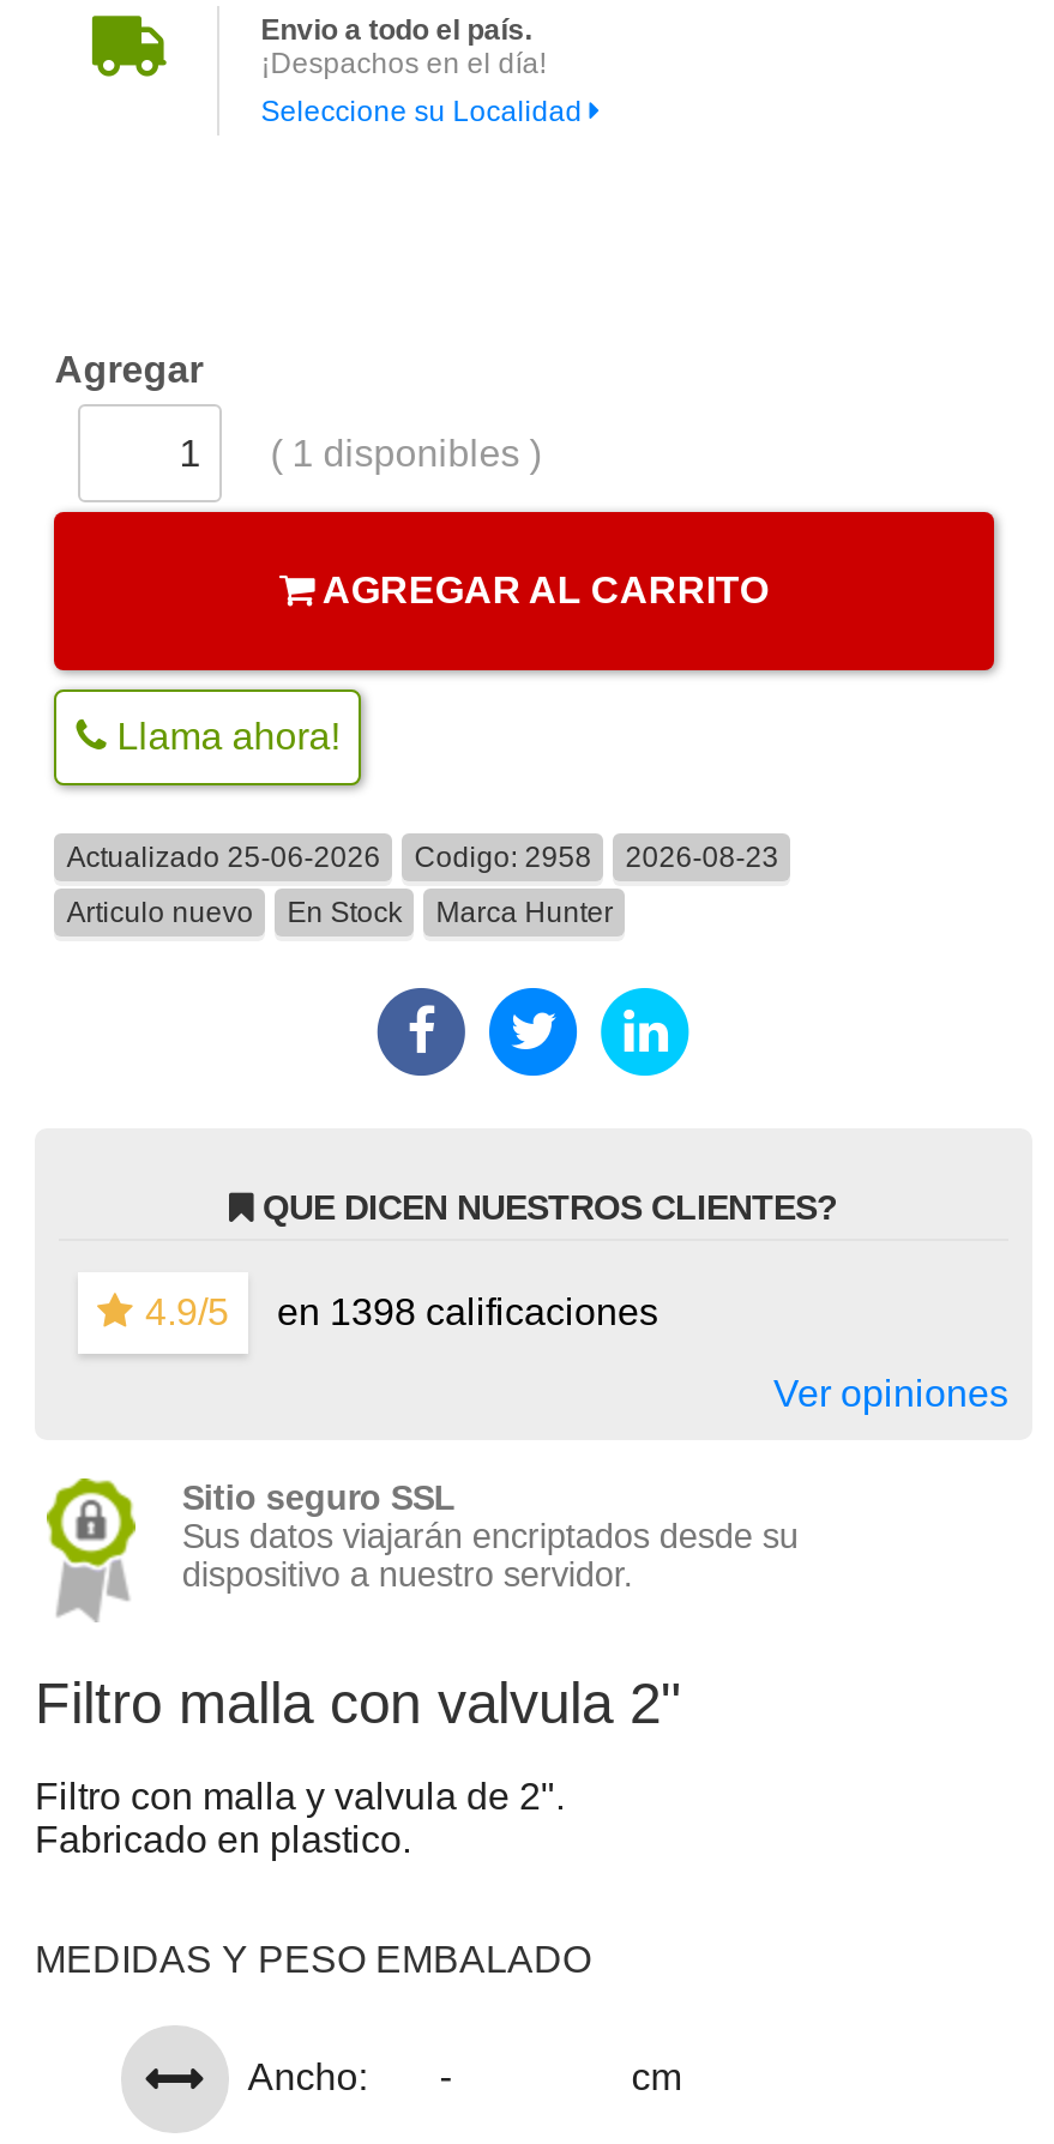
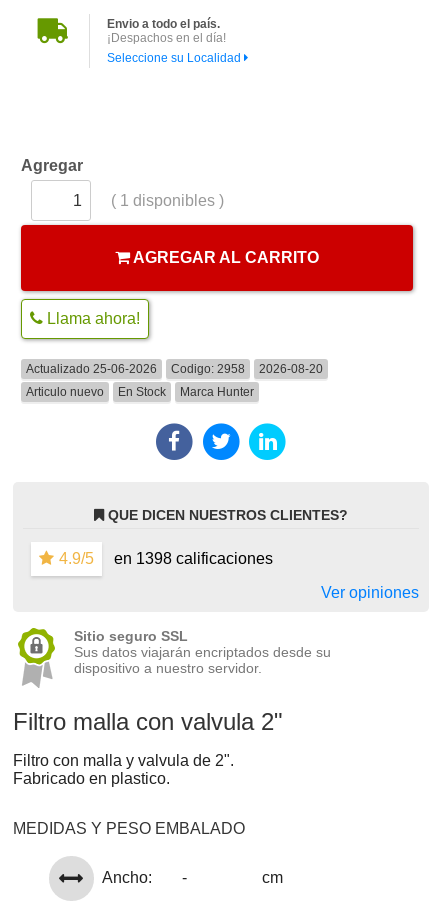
- Actualizado 25-06-2026 Codigo: 2958 2026-08-23
+ Actualizado 25-06-2026 Codigo: 2958 2026-08-20
